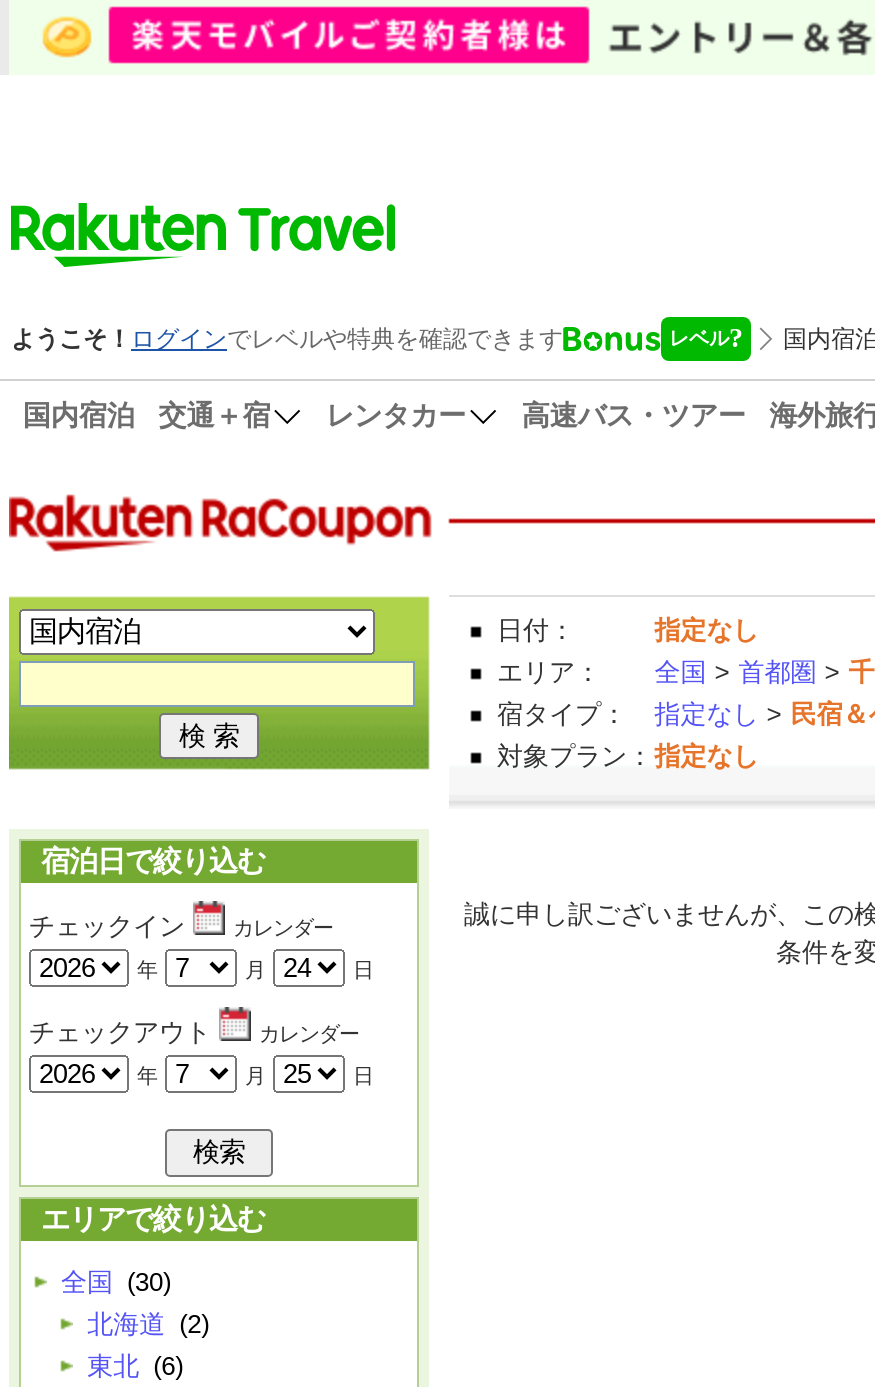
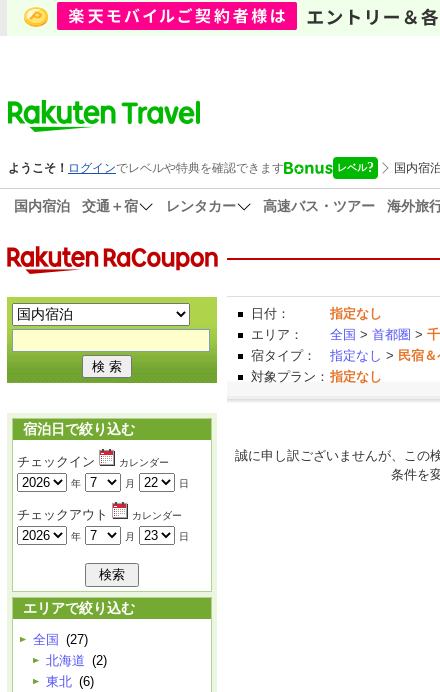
- 全国 (30)
+ 全国 (27)
